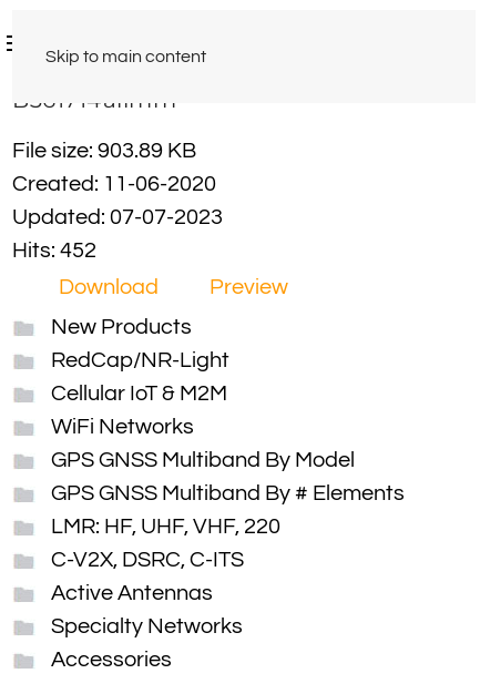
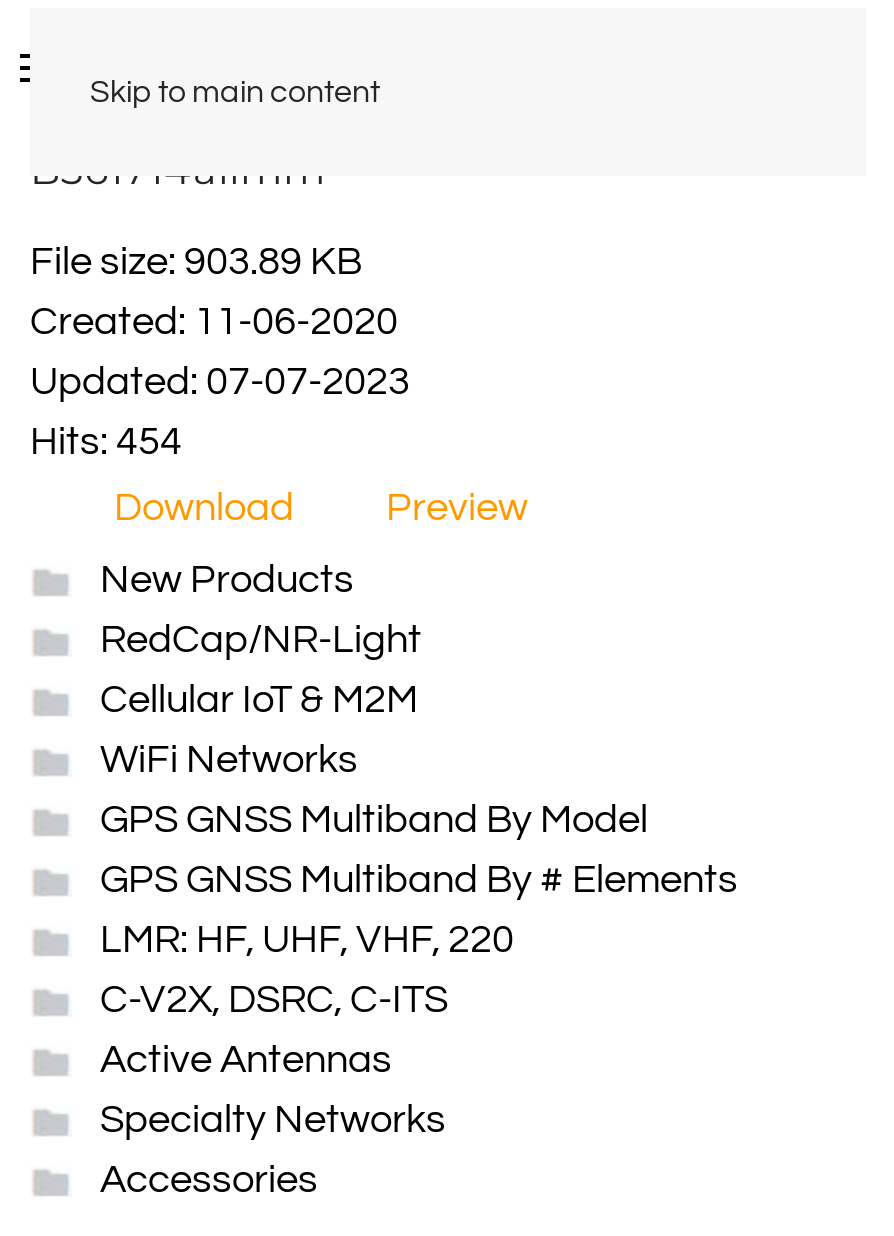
- Hits: 452
+ Hits: 454
